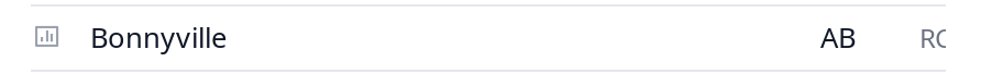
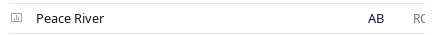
- Bonnyville
+ Peace River
